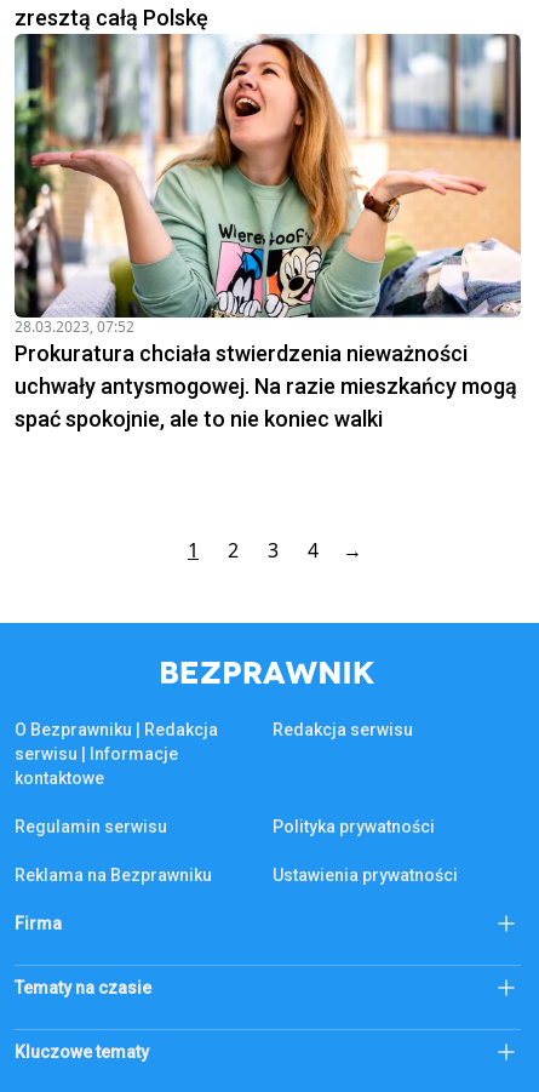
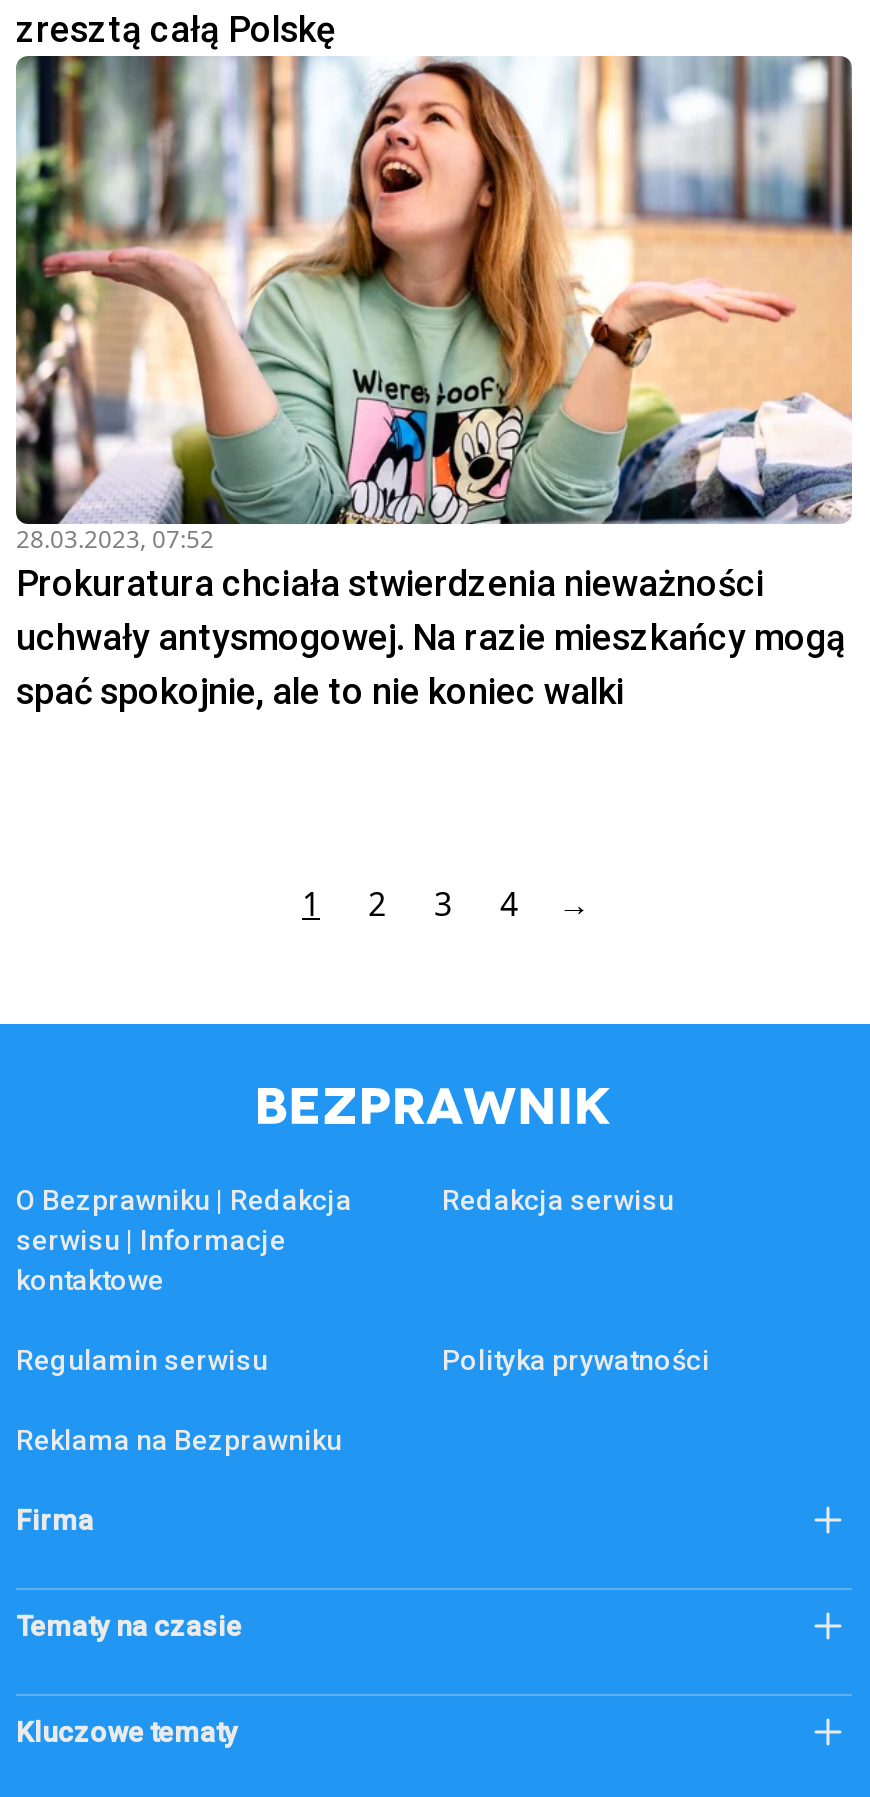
- Ustawienia prywatności
